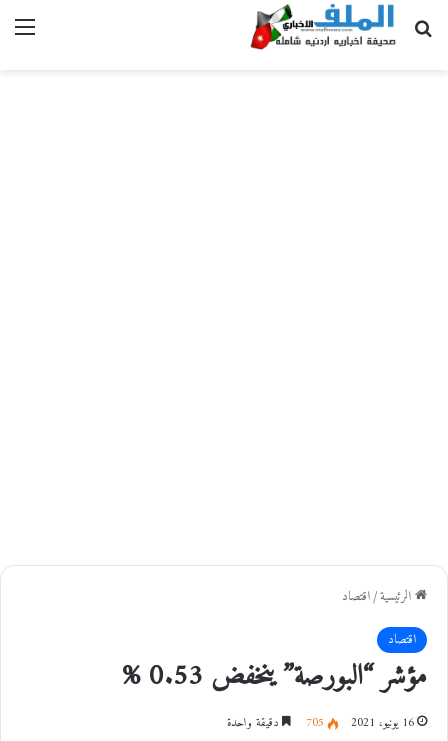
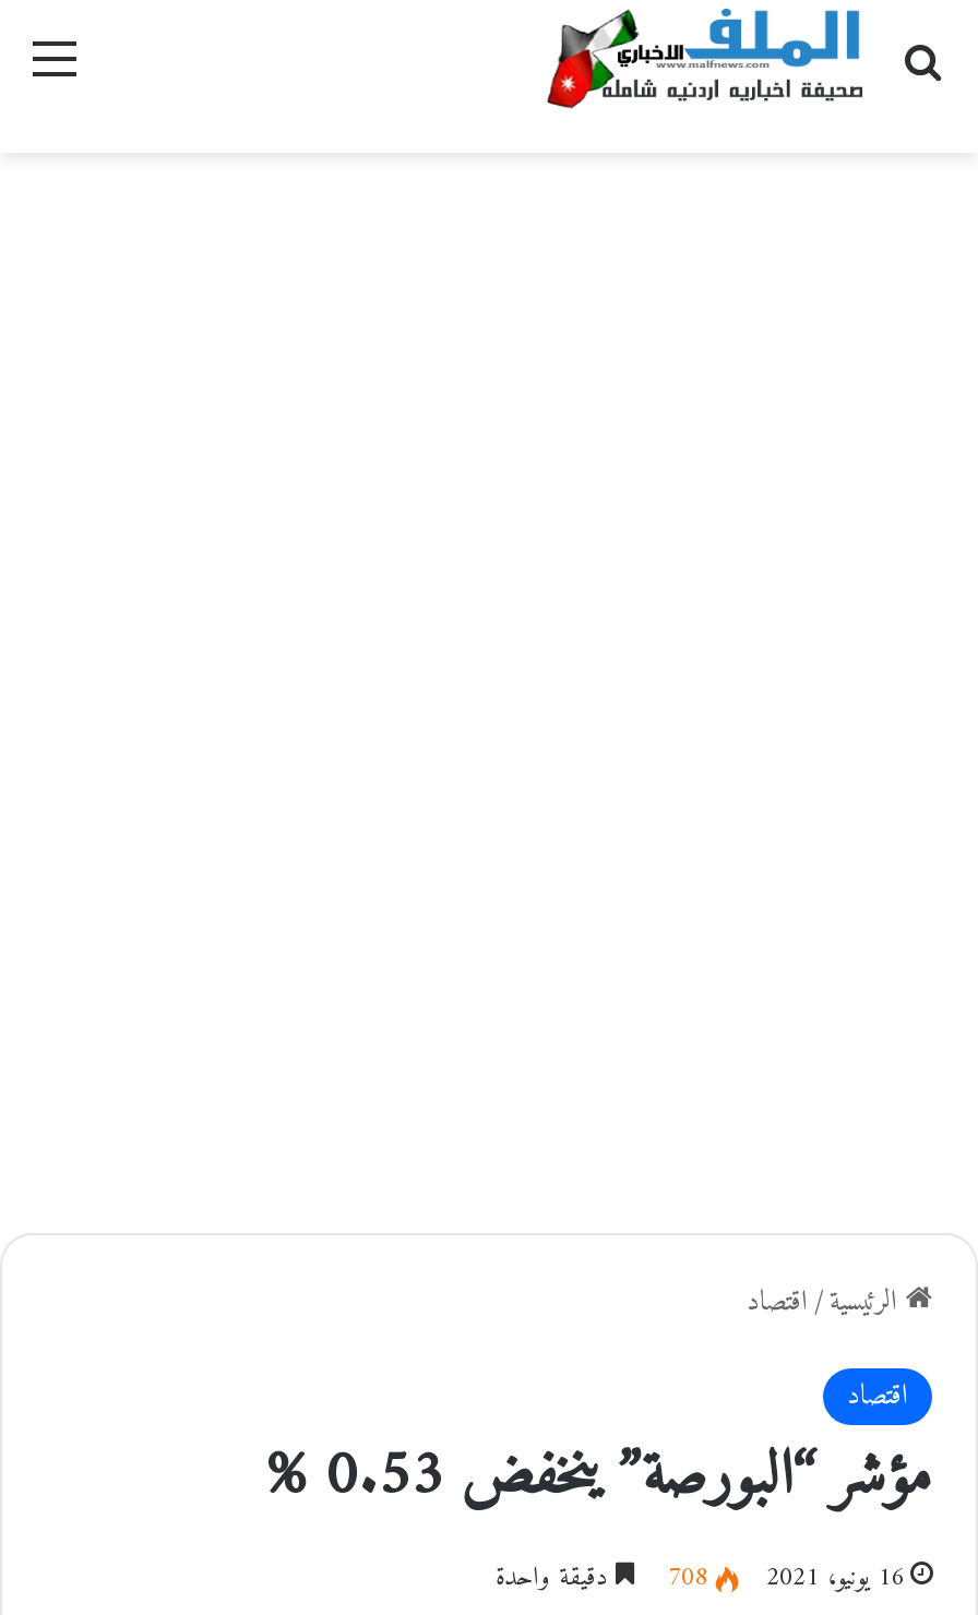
- 705 دقيقة واحدة
+ 708 دقيقة واحدة
